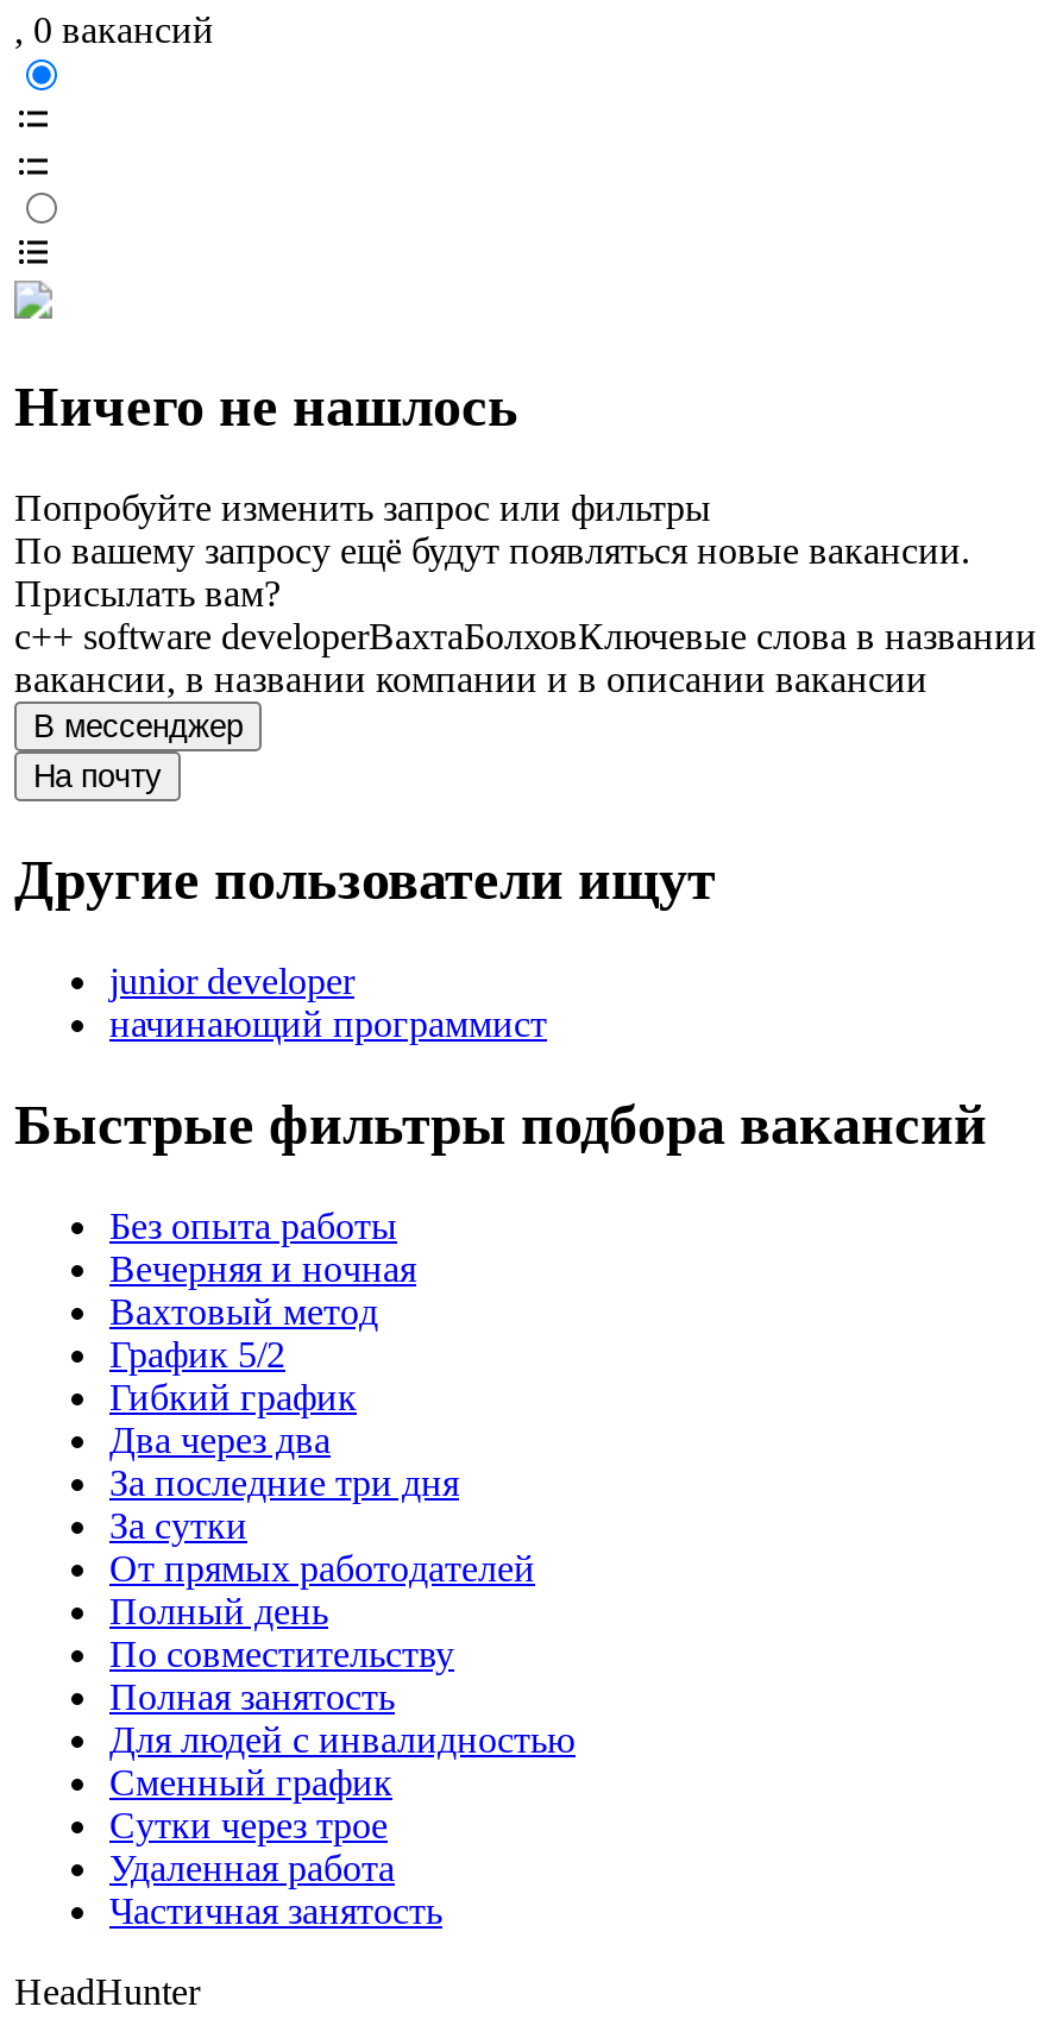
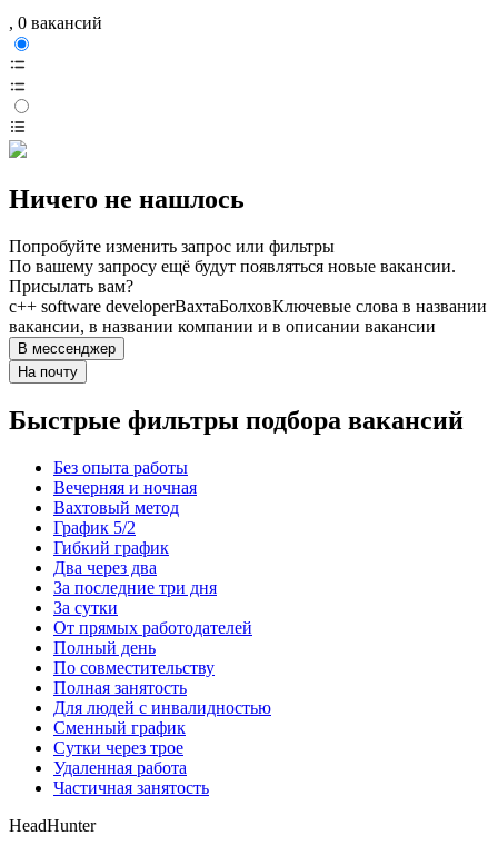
- Другие пользователи ищут
- junior developer
- начинающий программист
